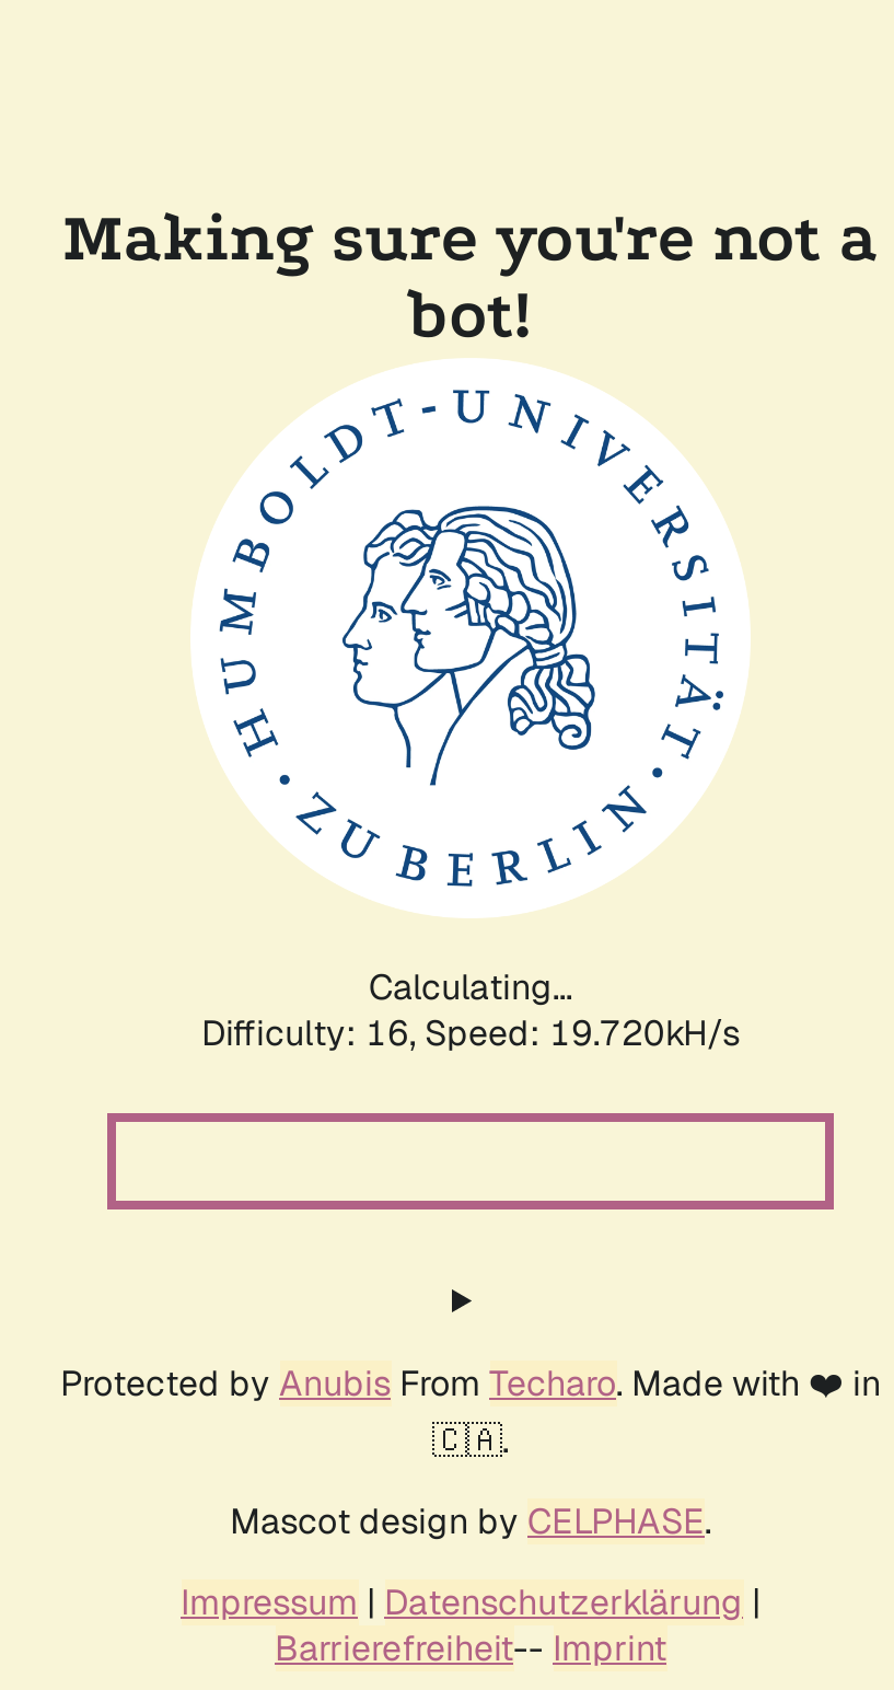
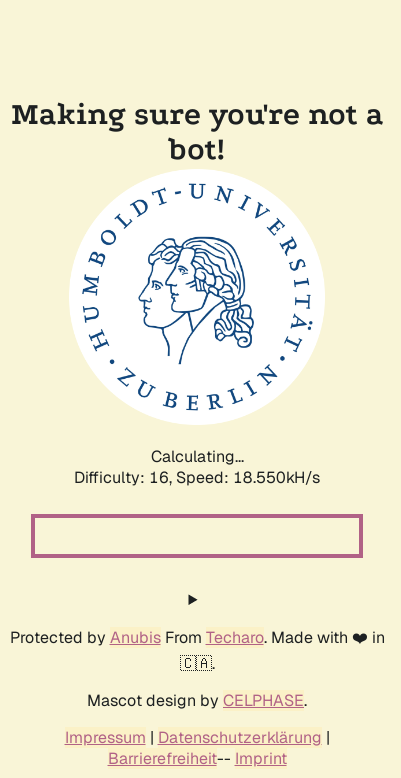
- Difficulty: 16, Speed: 19.720kH/s
+ Difficulty: 16, Speed: 18.550kH/s
